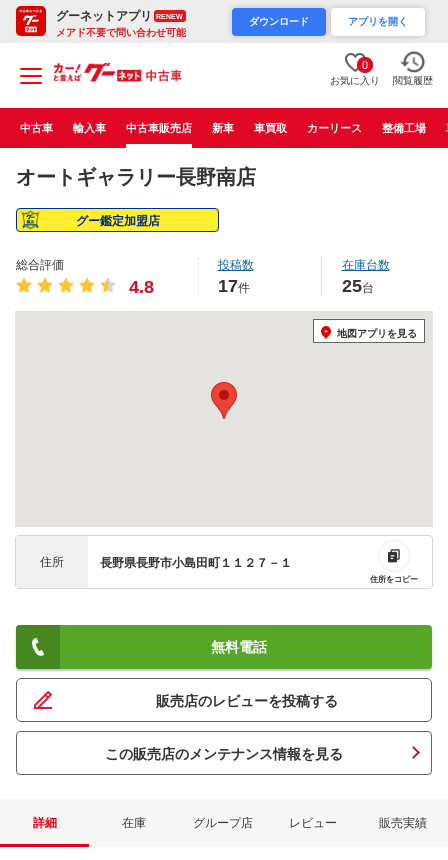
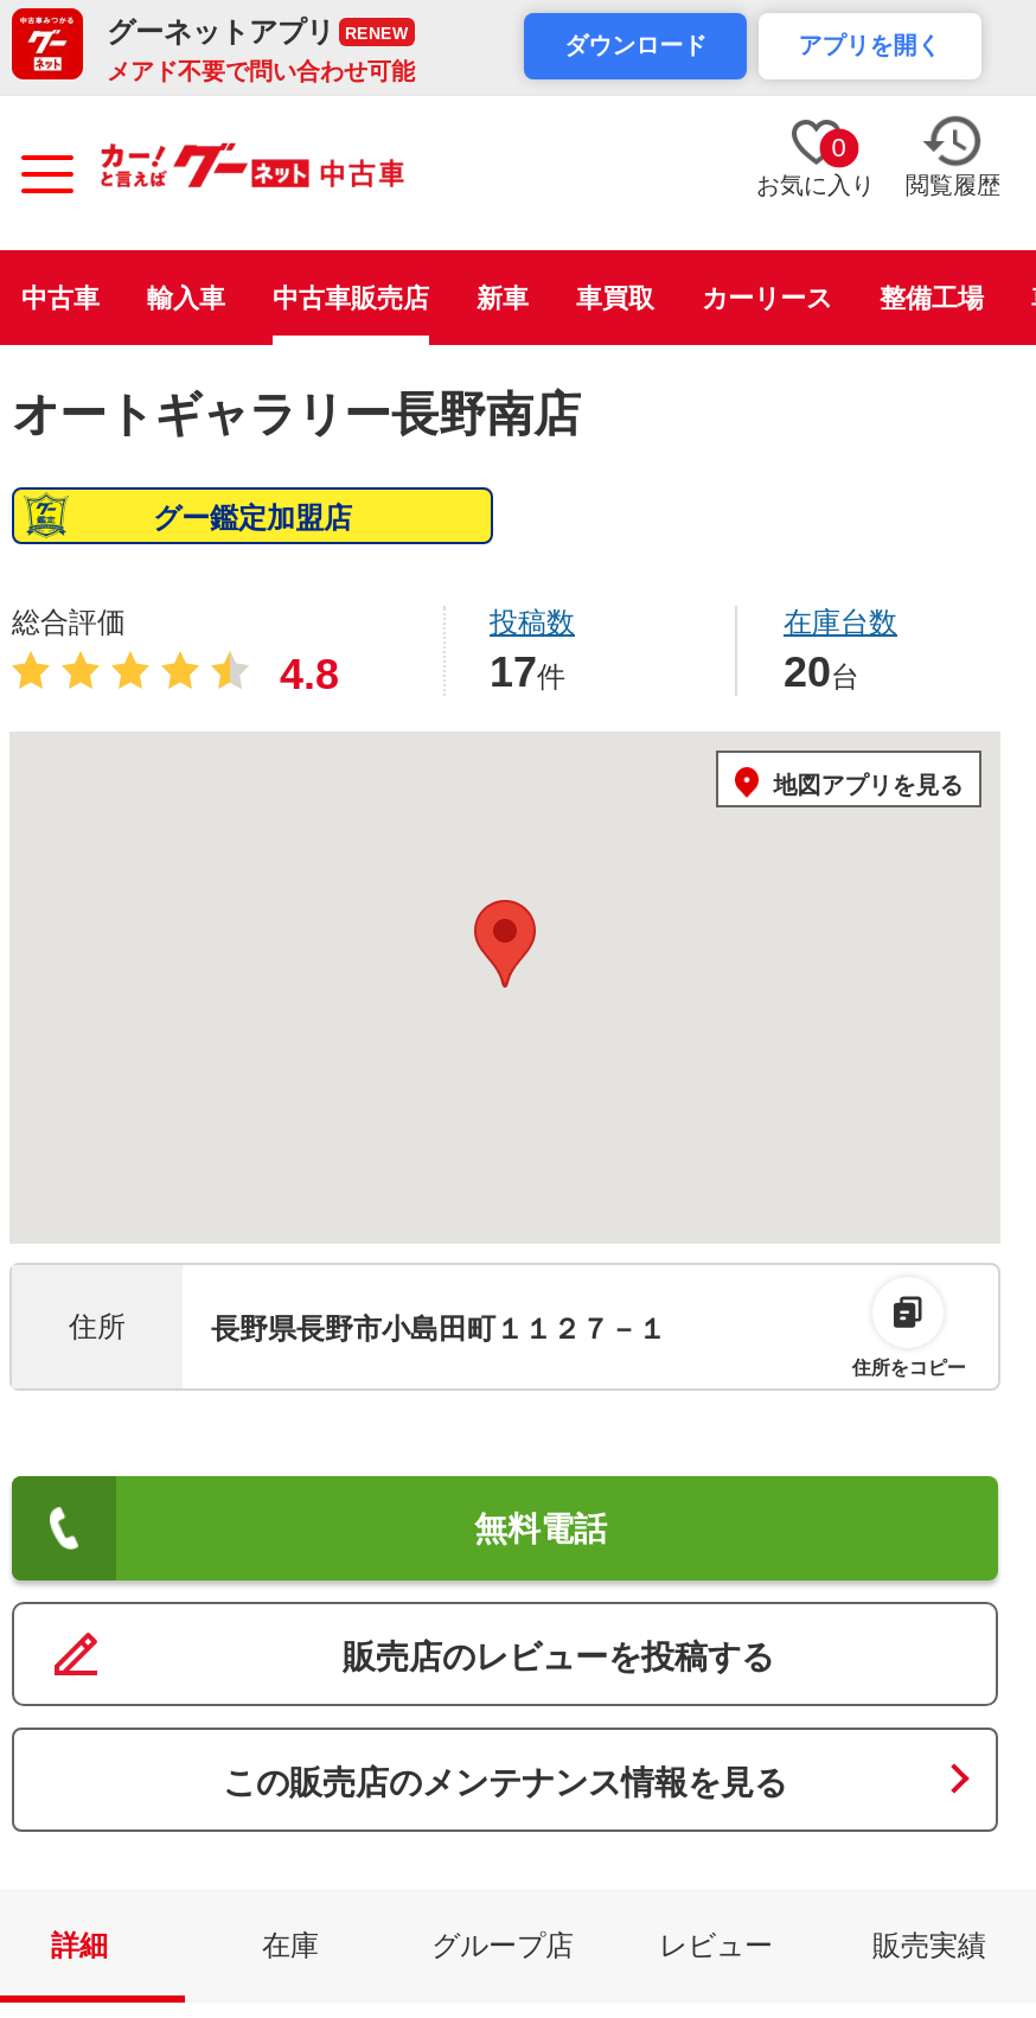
- 25台
+ 20台
